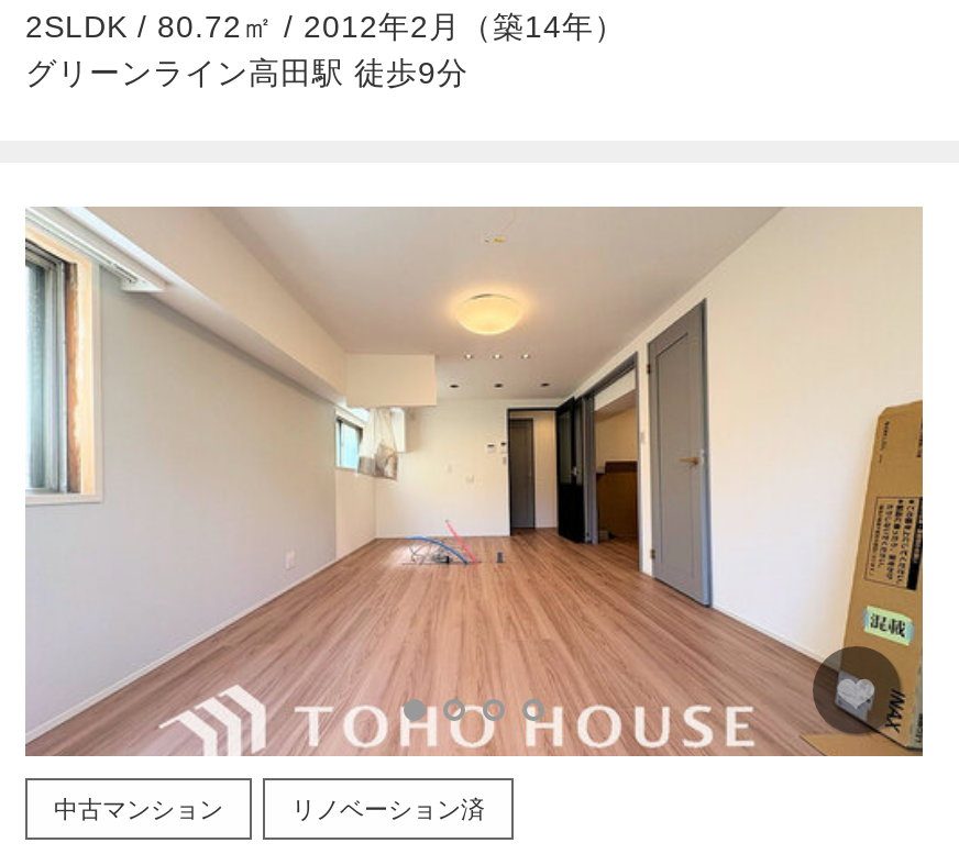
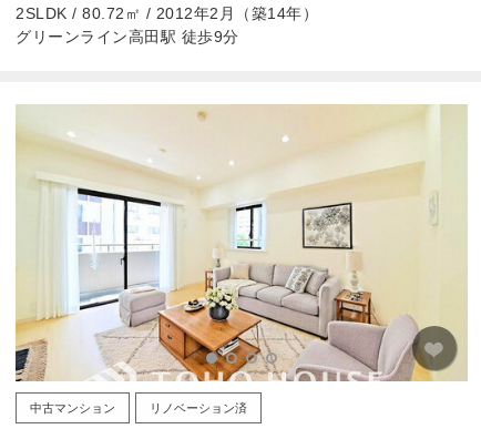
- [image]
+ [image]
